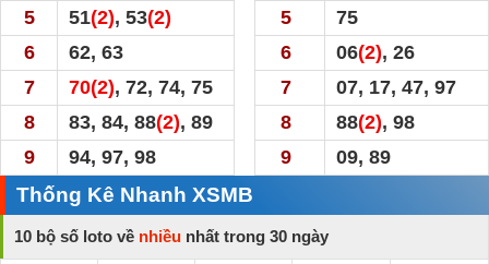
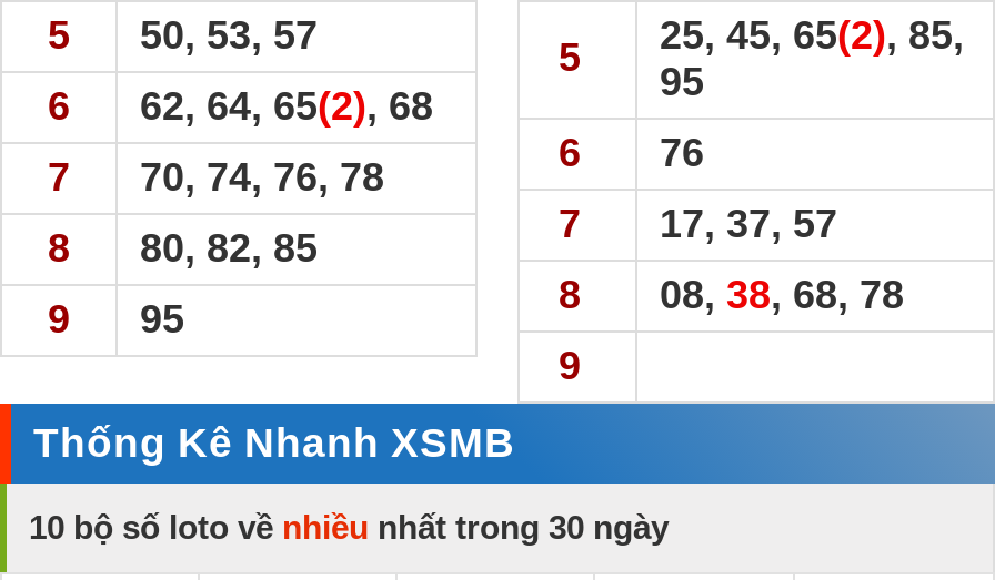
- 5 51(2), 53(2)
+ 5 50, 53, 57

- 75
+ 25, 45, 65(2), 85,
+ 95

- 6 62, 63
+ 6 62, 64, 65(2), 68

- 06(2), 26
+ 76

- 7 70(2), 72, 74, 75
+ 7 70, 74, 76, 78

- 07, 17, 47, 97
+ 17, 37, 57

- 8 83, 84, 88(2), 89
+ 8 80, 82, 85

- 88 (2), 98
+ 08, 38, 68, 78

- 9 94, 97, 98
+ 9 95

- 09, 89
